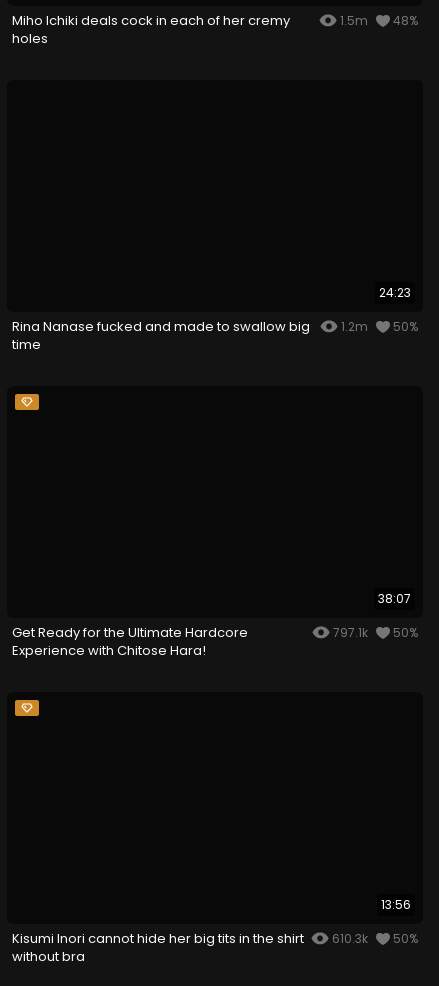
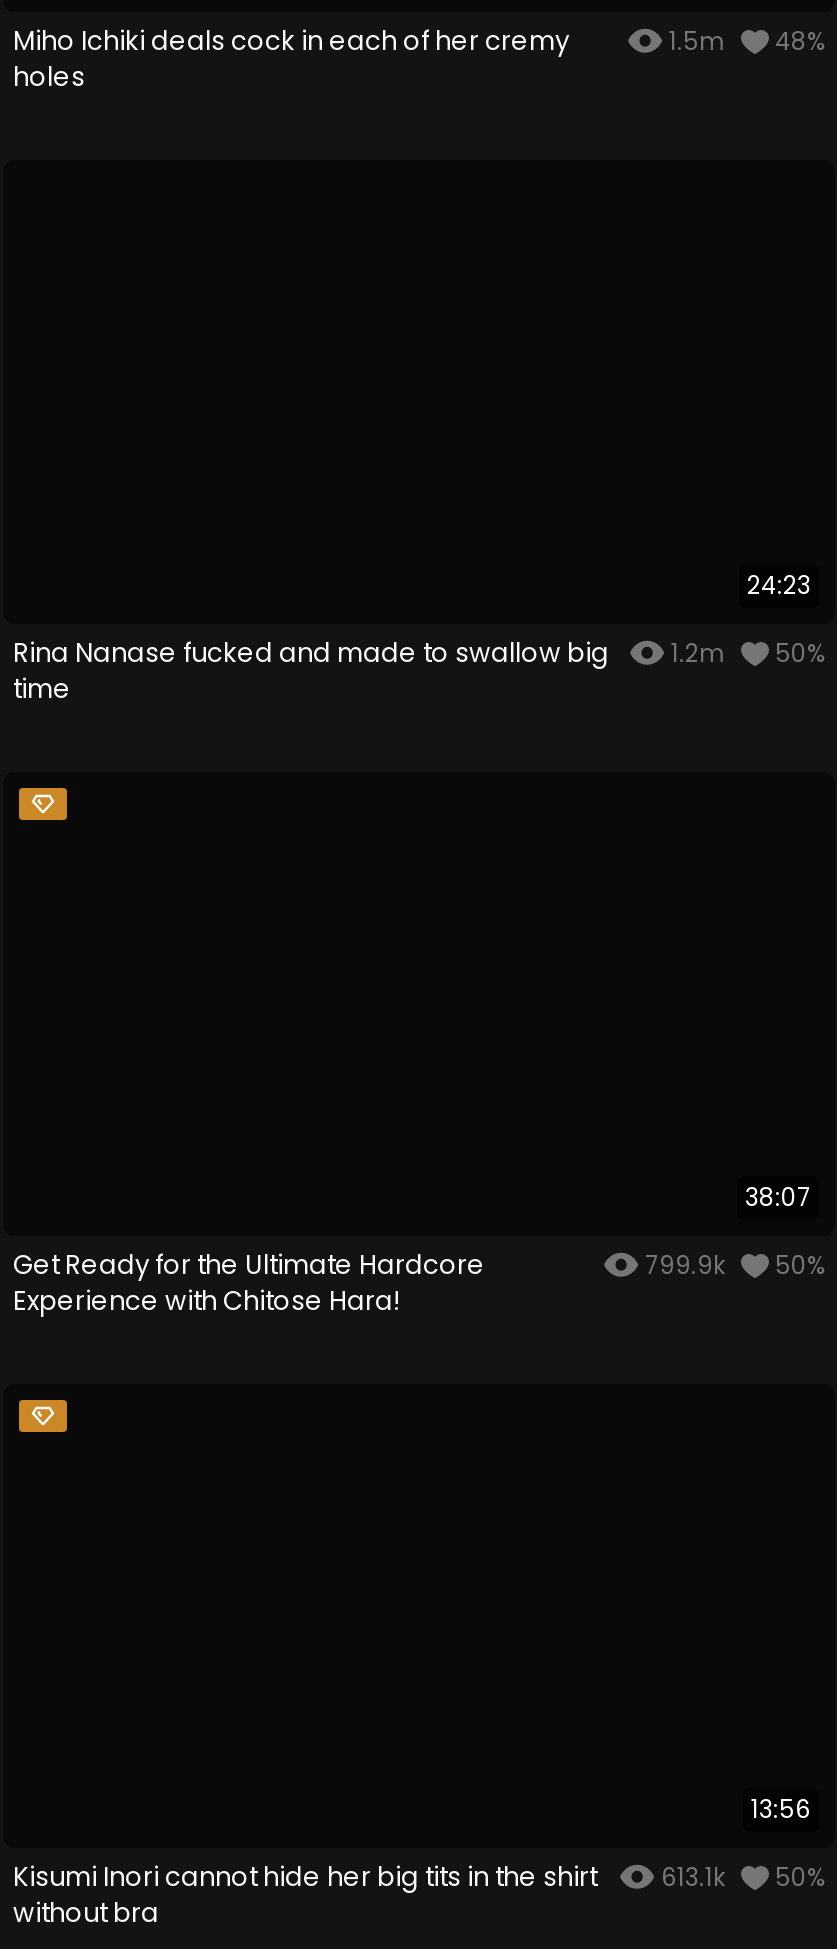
- 797.1k 50%
+ 799.9k 50%

- Kisumi Inori cannot hide her big tits in the shirt 610.3k 50%
+ Kisumi Inori cannot hide her big tits in the shirt 613.1k 50%
